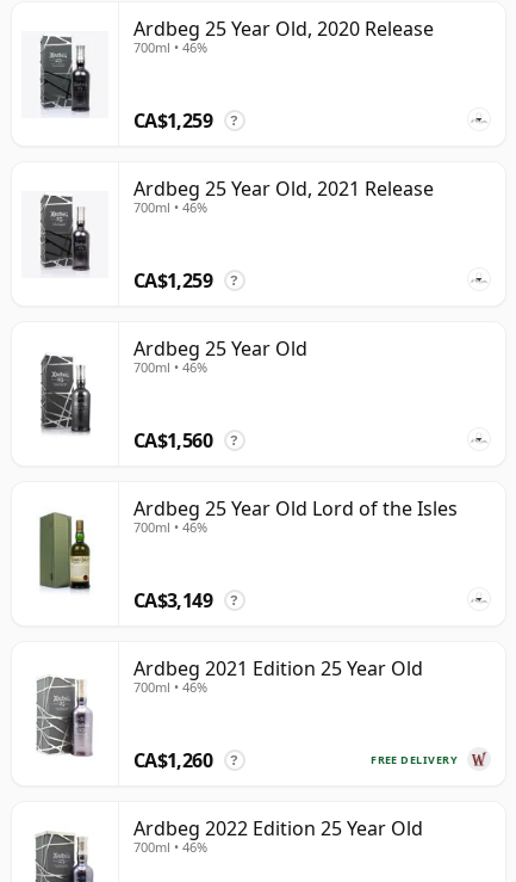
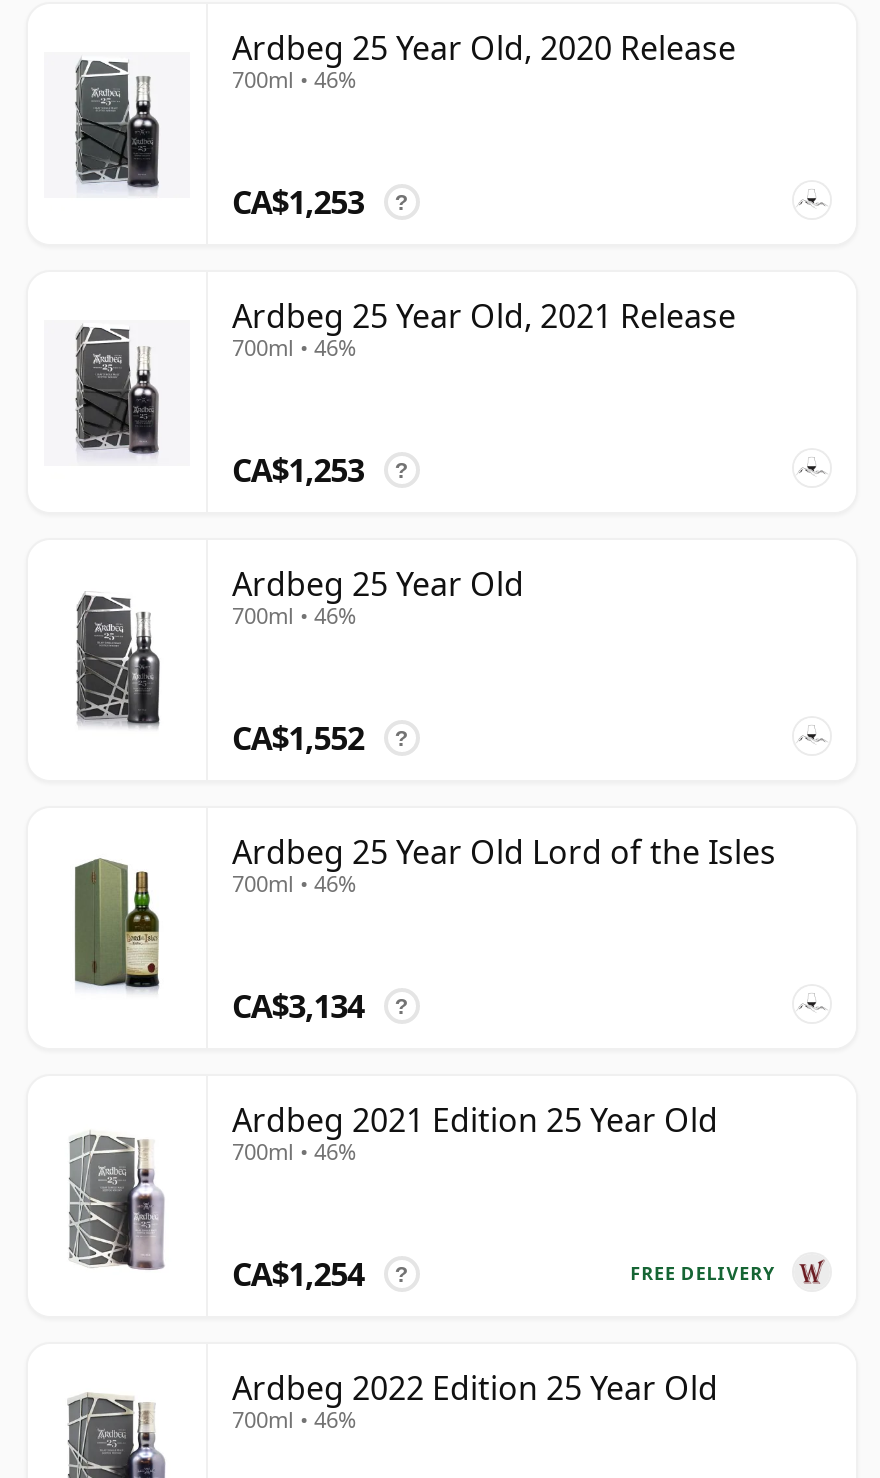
- CA$1,259
+ CA$1,253

- CA$1,259
+ CA$1,253

- CA$1,560
+ CA$1,552

- CA$3,149
+ CA$3,134

- CA$1,260
+ CA$1,254
